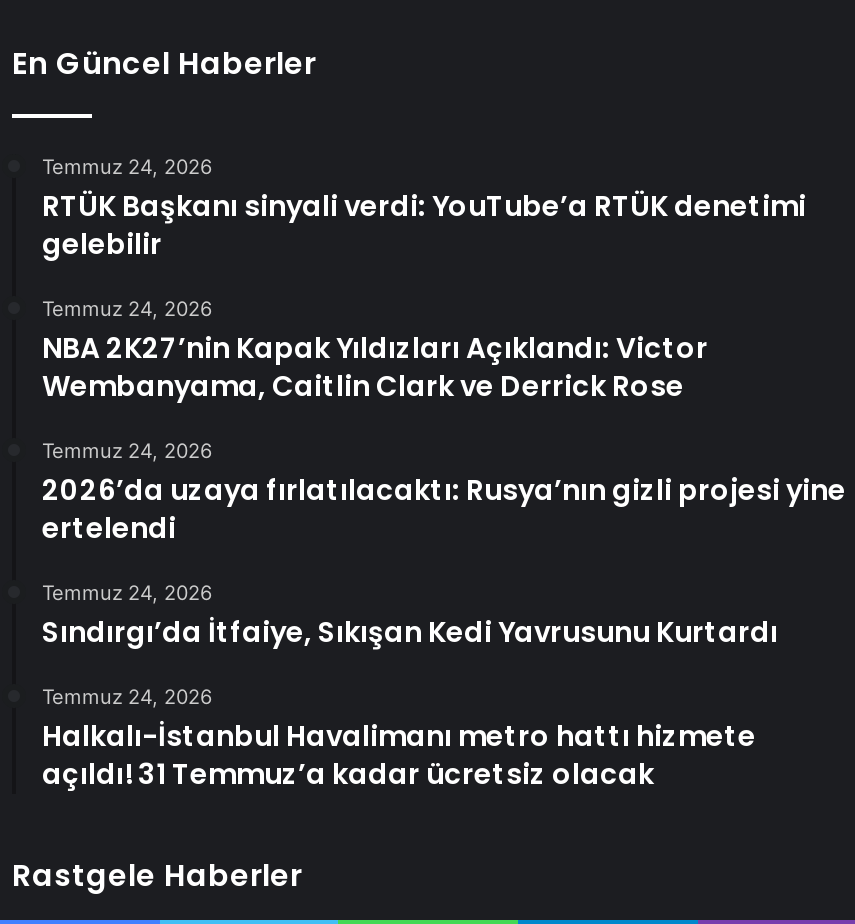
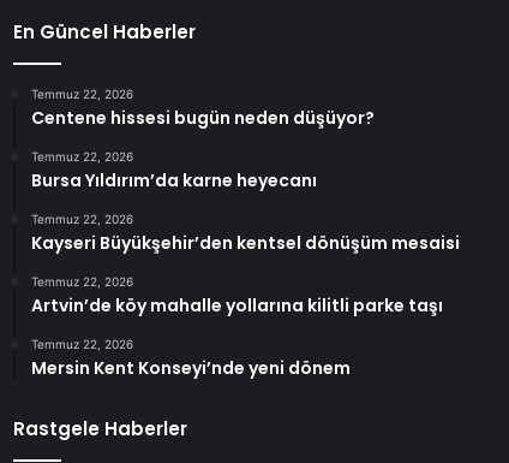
- Temmuz 24, 2026
- RTÜK Başkanı sinyali verdi: YouTube’a RTÜK denetimi
- gelebilir
+ Temmuz 22, 2026
+ Centene hissesi bugün neden düşüyor?

- Temmuz 24, 2026
- NBA 2K27’nin Kapak Yıldızları Açıklandı: Victor
- Wembanyama, Caitlin Clark ve Derrick Rose
+ Temmuz 22, 2026
+ Bursa Yıldırım’da karne heyecanı

- Temmuz 24, 2026
- 2026’da uzaya fırlatılacaktı: Rusya’nın gizli projesi yine
- ertelendi
+ Temmuz 22, 2026
+ Kayseri Büyükşehir’den kentsel dönüşüm mesaisi

- Temmuz 24, 2026
- Sındırgı’da İtfaiye, Sıkışan Kedi Yavrusunu Kurtardı
+ Temmuz 22, 2026
+ Artvin’de köy mahalle yollarına kilitli parke taşı

- Temmuz 24, 2026
- Halkalı-İstanbul Havalimanı metro hattı hizmete
- açıldı! 31 Temmuz’a kadar ücretsiz olacak
+ Temmuz 22, 2026
+ Mersin Kent Konseyi’nde yeni dönem
